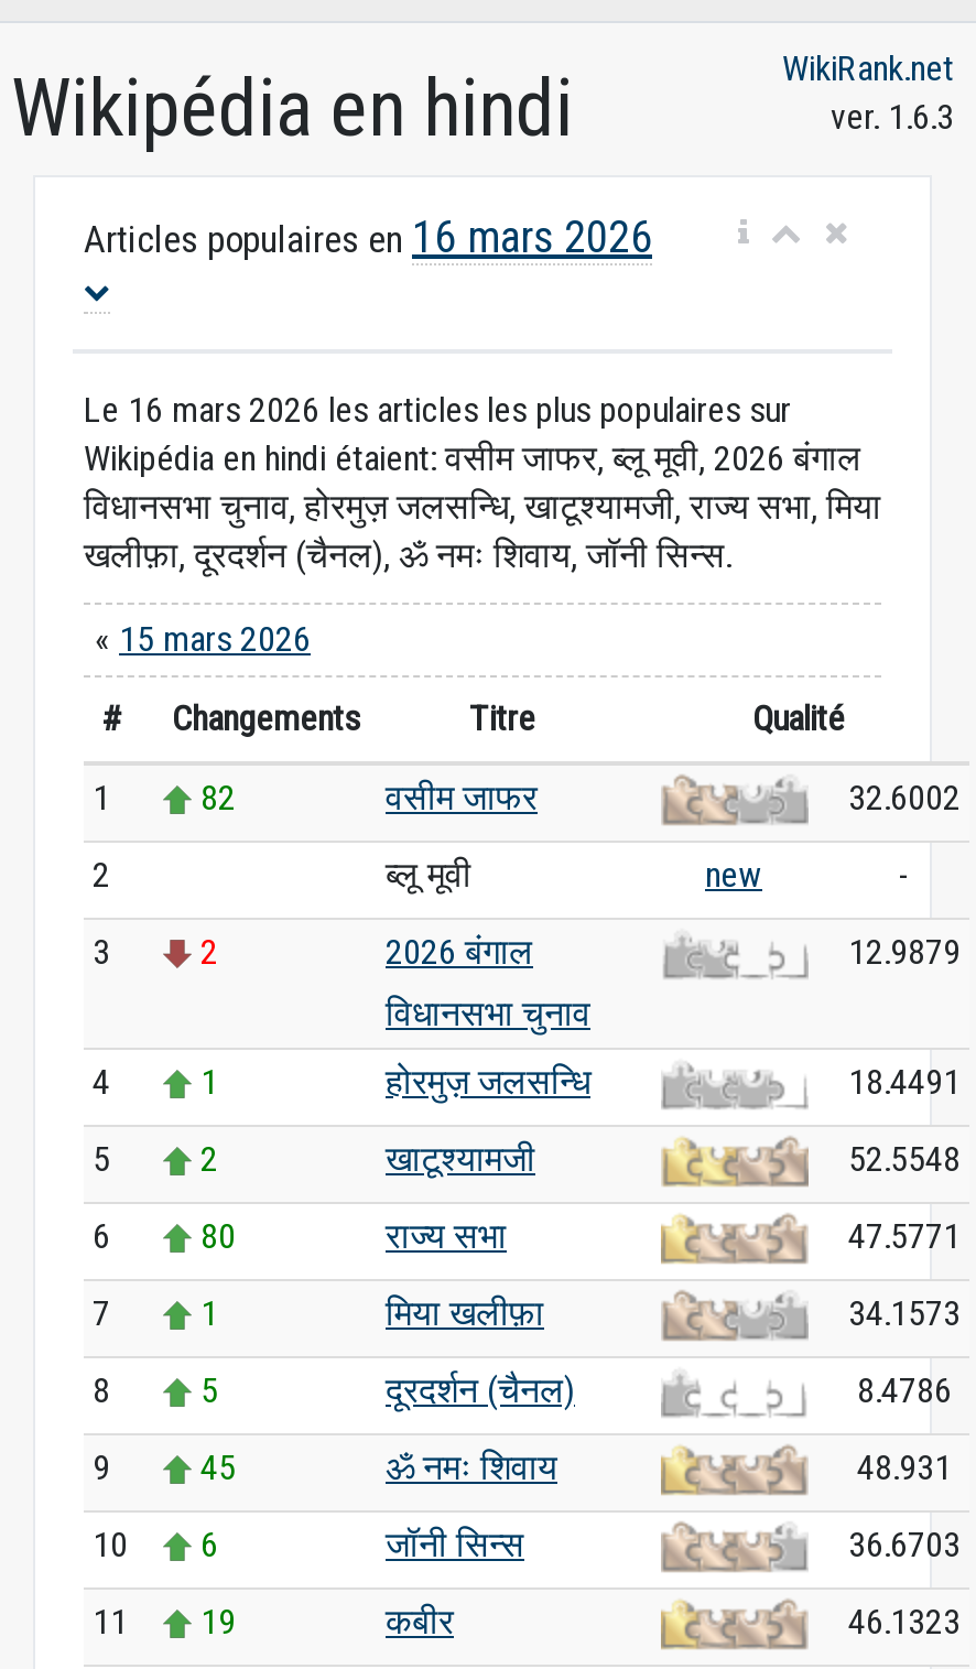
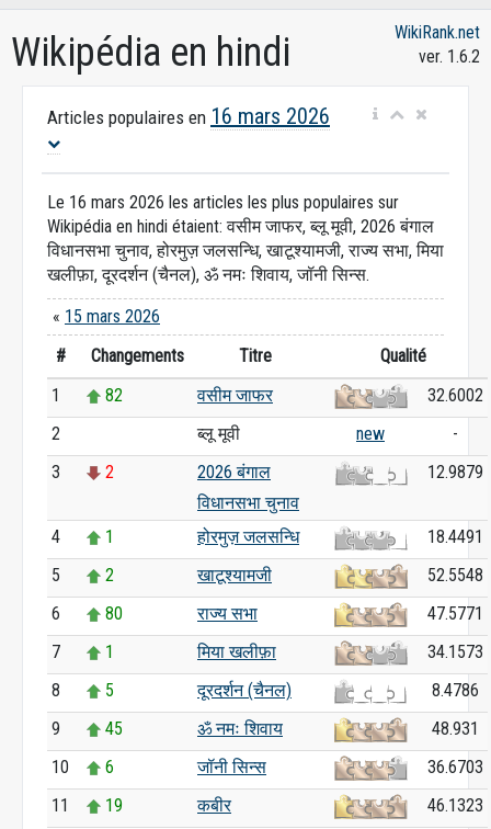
- ver. 1.6.3
+ ver. 1.6.2
